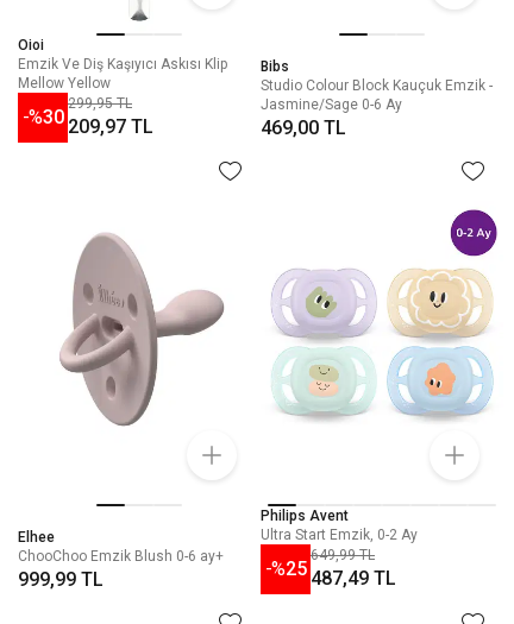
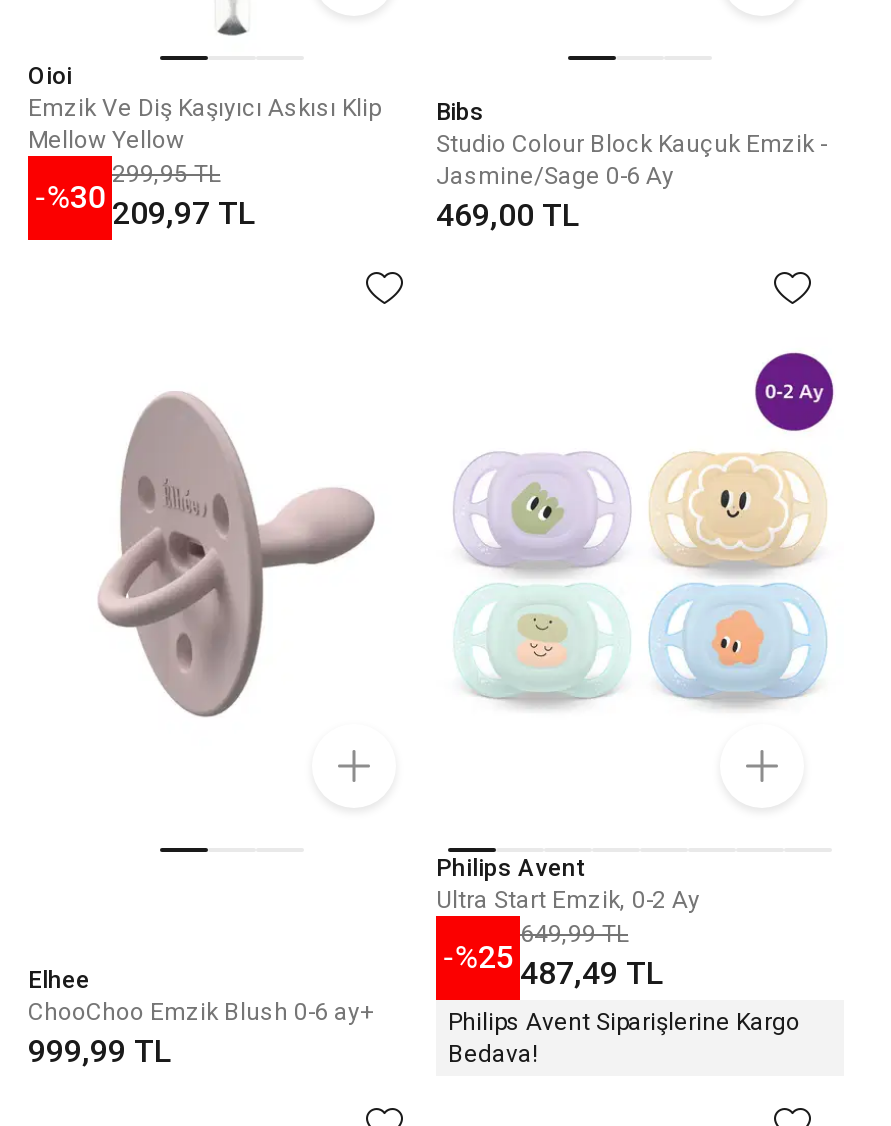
+ Philips Avent Siparişlerine Kargo
+ Bedava!
